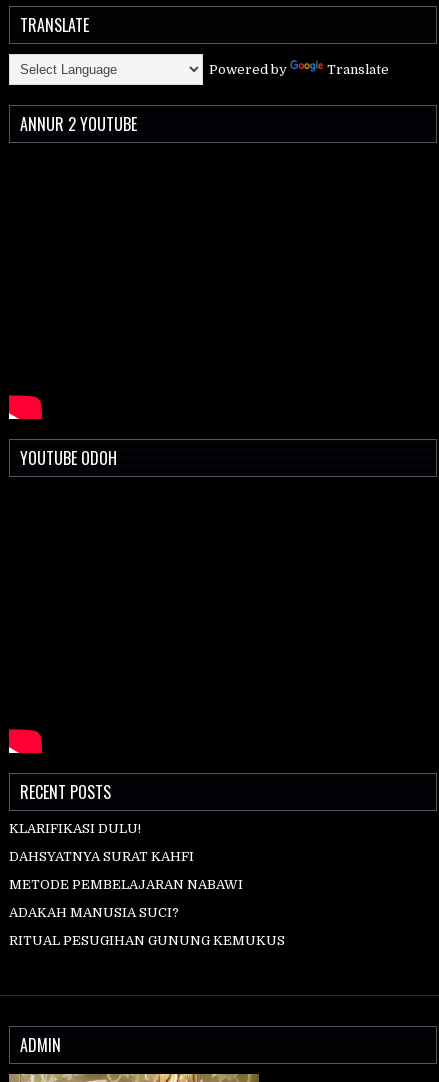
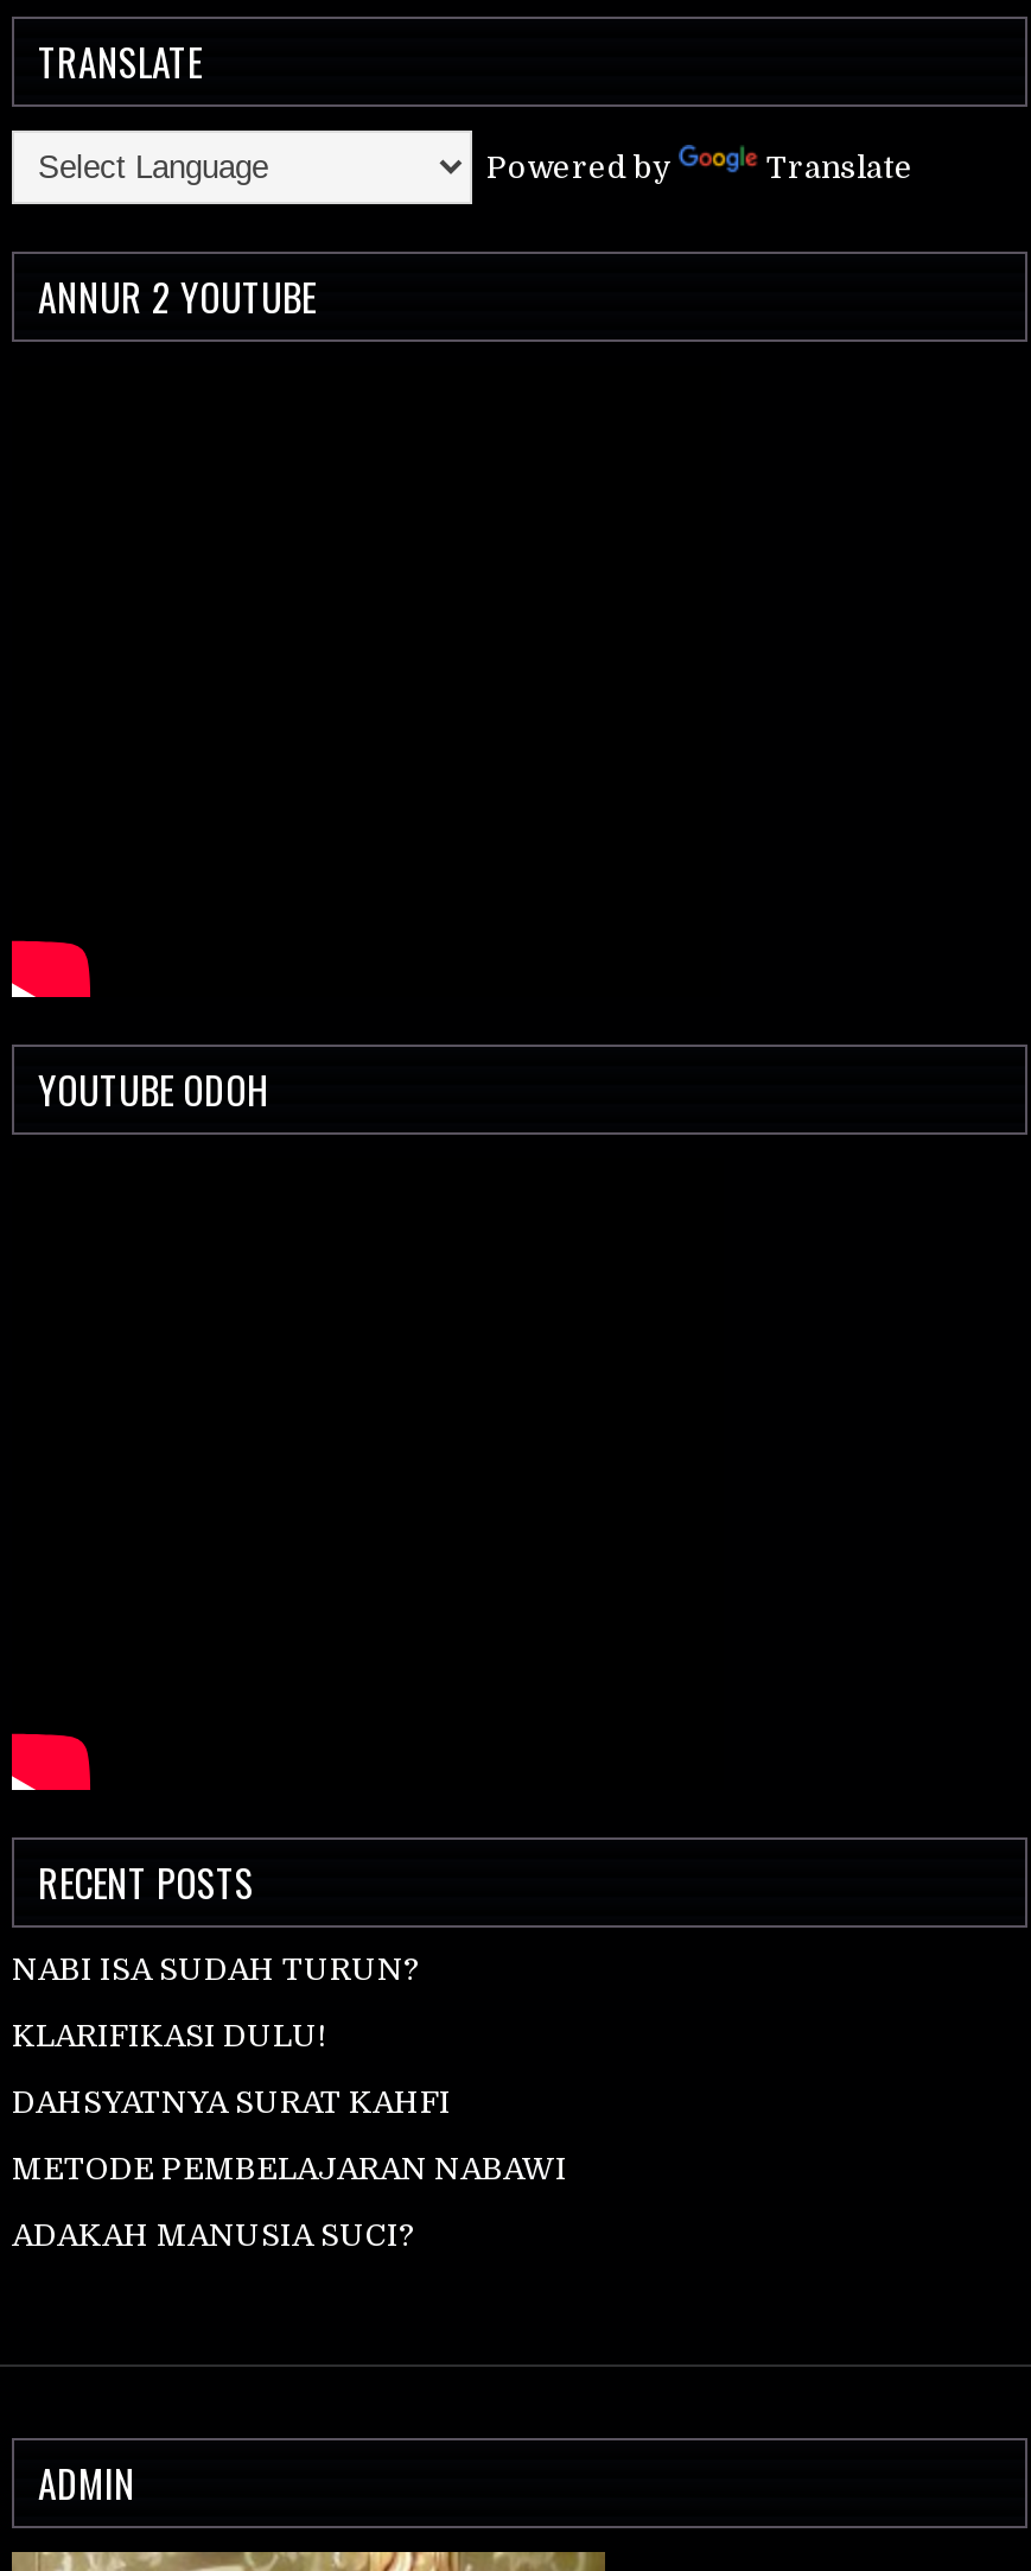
+ NABI ISA SUDAH TURUN?

moved down: KLARIFIKASI DULU! | DAHSYATNYA SURAT KAHFI | METODE PEMBELAJARAN NABAWI | ADAKAH MANUSIA SUCI?

- RITUAL PESUGIHAN GUNUNG KEMUKUS
